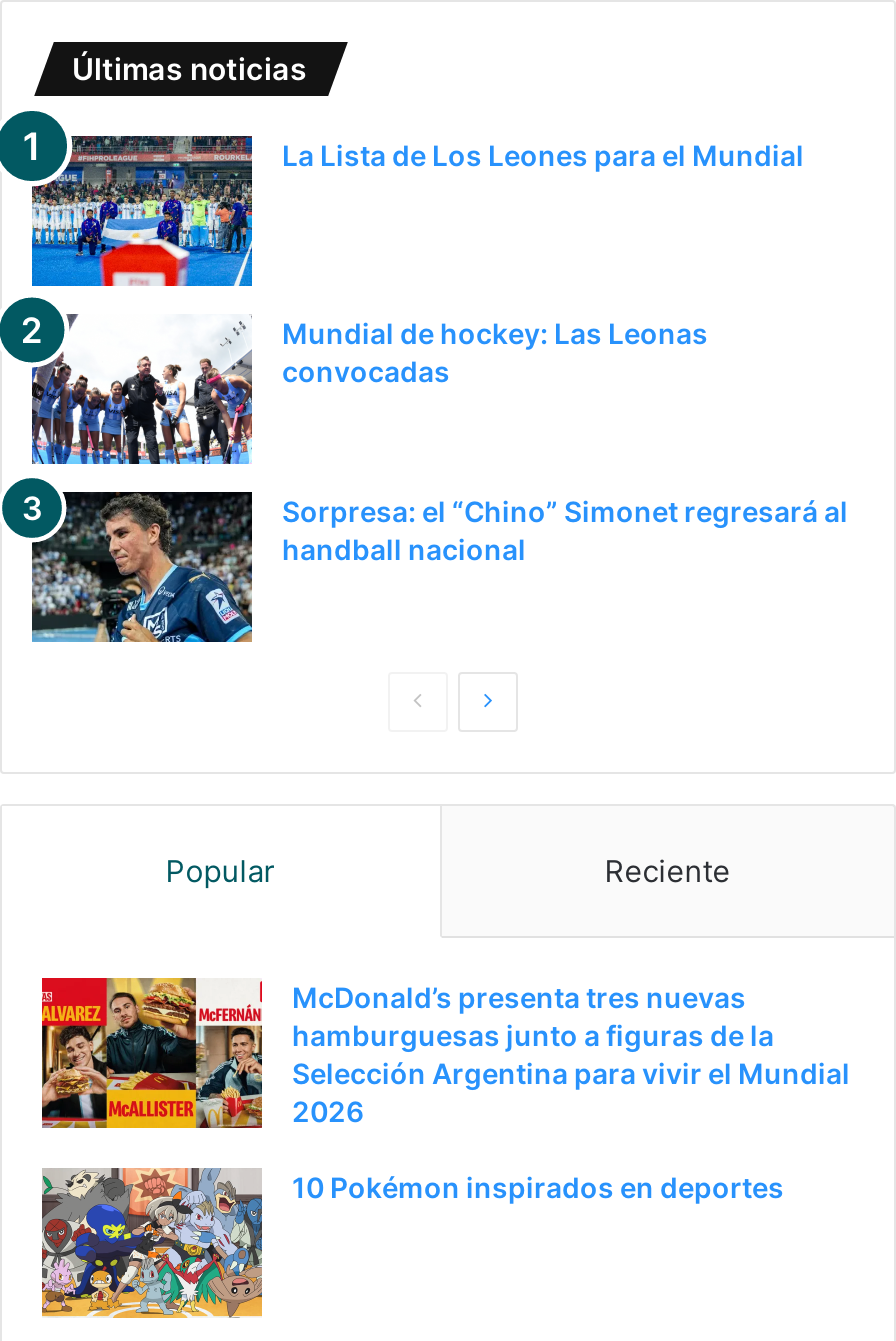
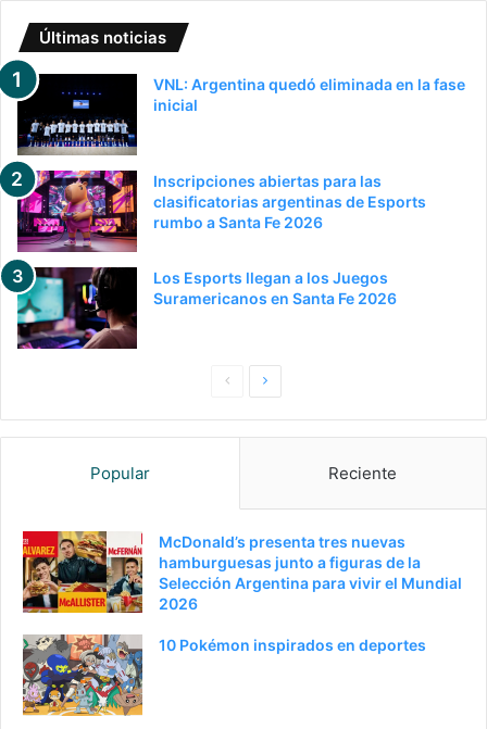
- [image]
- La Lista de Los Leones para el Mundial
+ [image]
+ VNL: Argentina quedó eliminada en la fase
+ inicial

- [image]
- Mundial de hockey: Las Leonas
- convocadas
+ [image]
+ Inscripciones abiertas para las
+ clasificatorias argentinas de Esports
+ rumbo a Santa Fe 2026

- [image]
- Sorpresa: el “Chino” Simonet regresará al
- handball nacional
+ [image]
+ Los Esports llegan a los Juegos
+ Suramericanos en Santa Fe 2026
